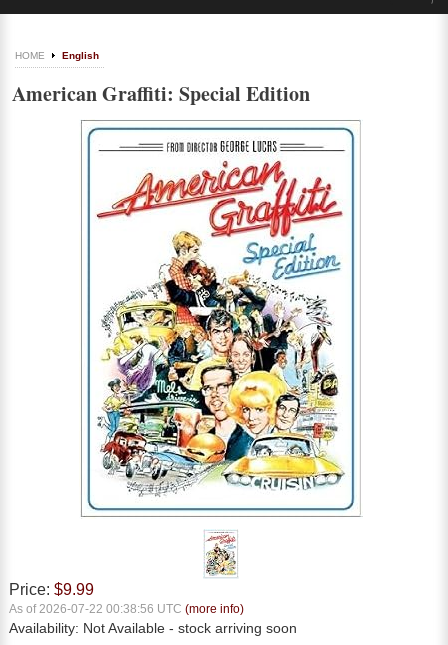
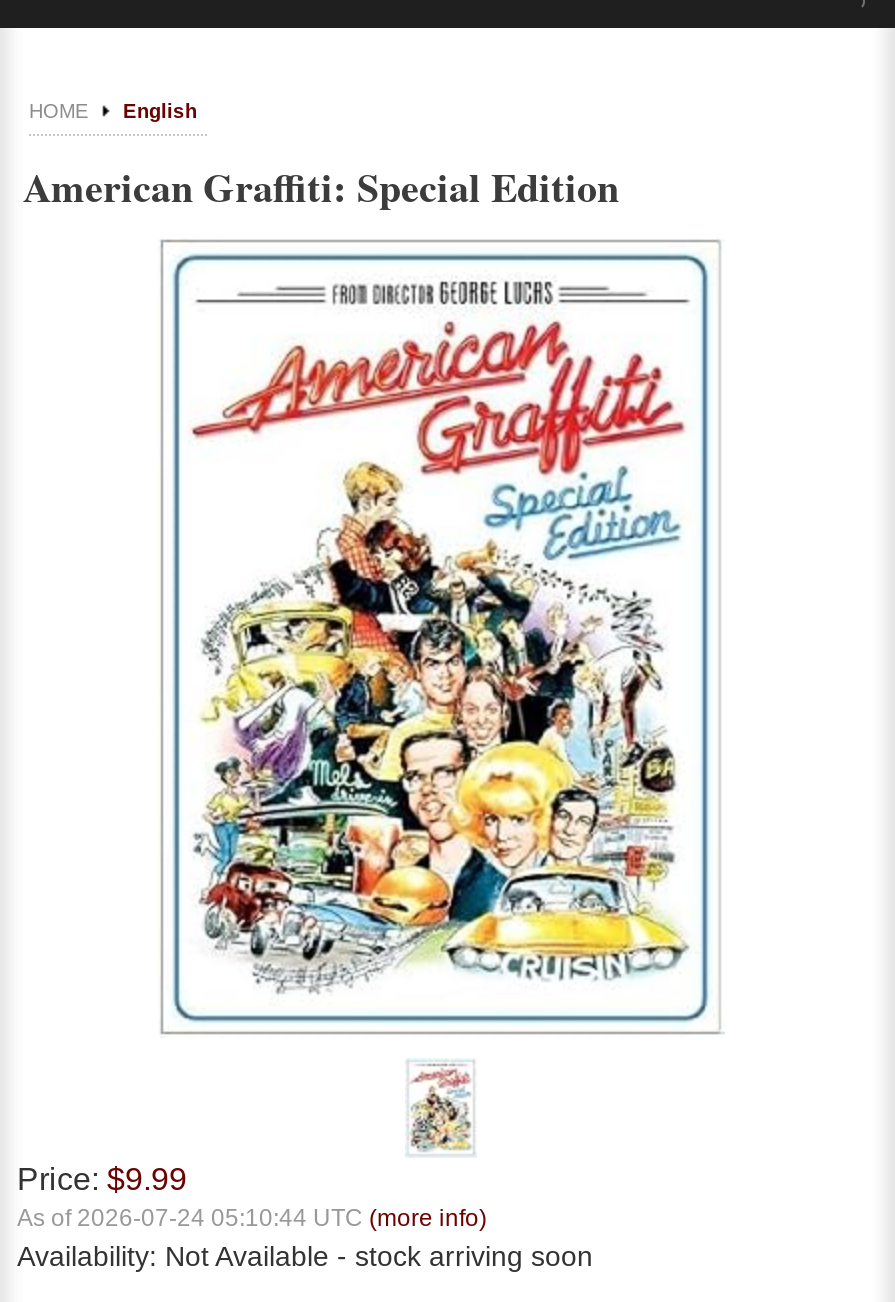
- As of 2026-07-22 00:38:56 UTC (more info)
+ As of 2026-07-24 05:10:44 UTC (more info)
